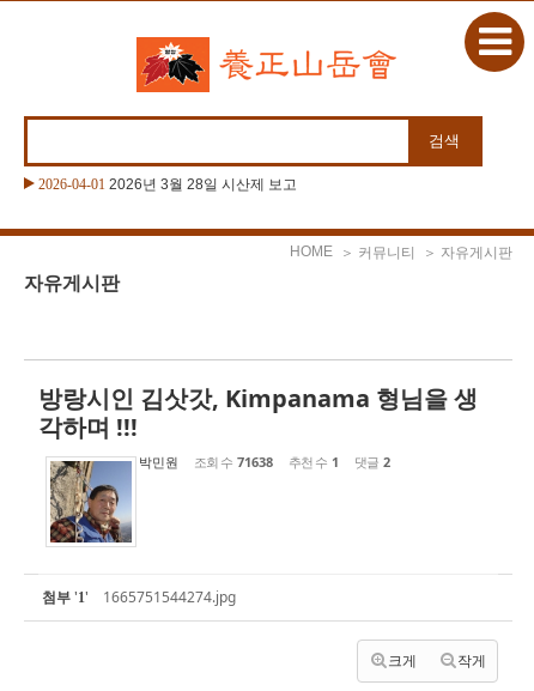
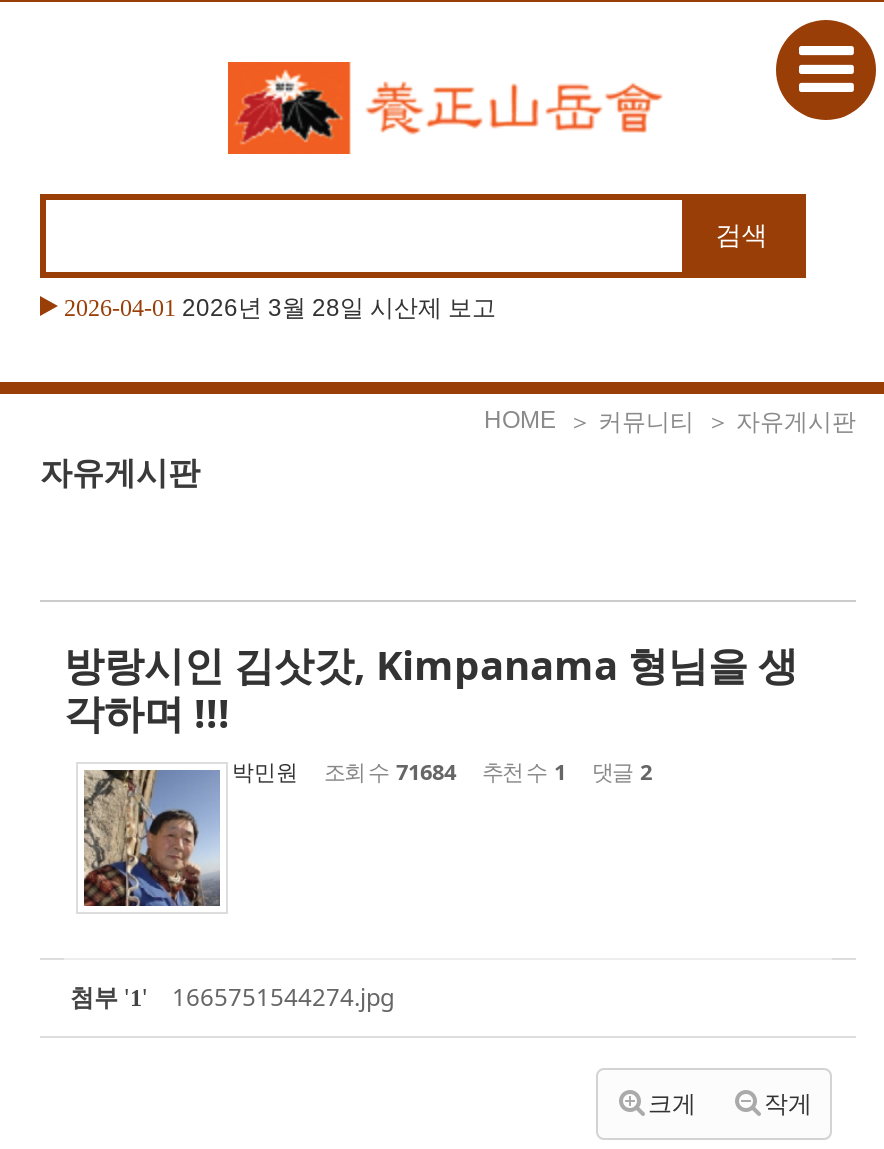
- 박민원 조회 수 71638 추천 수 1 댓글 2
+ 박민원 조회 수 71684 추천 수 1 댓글 2
